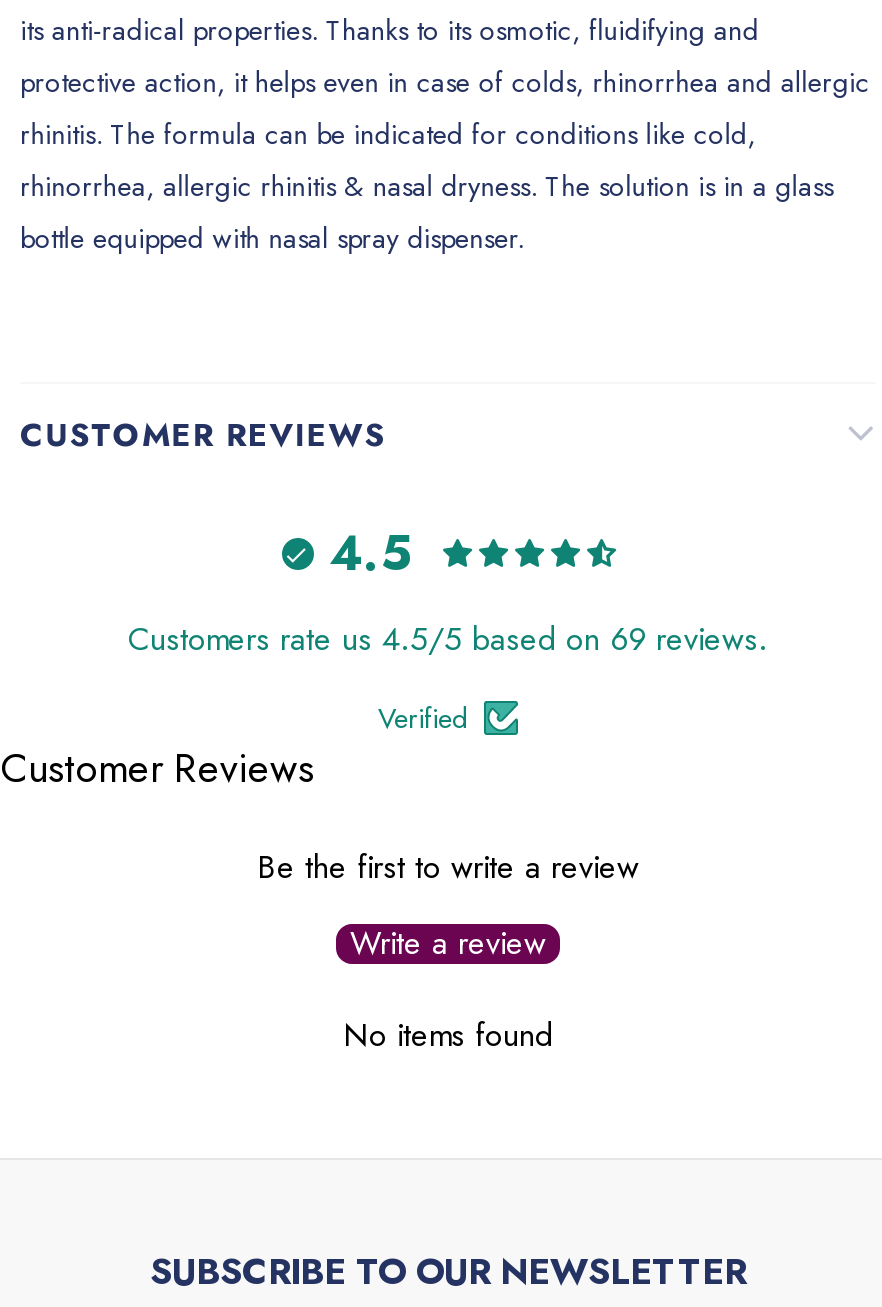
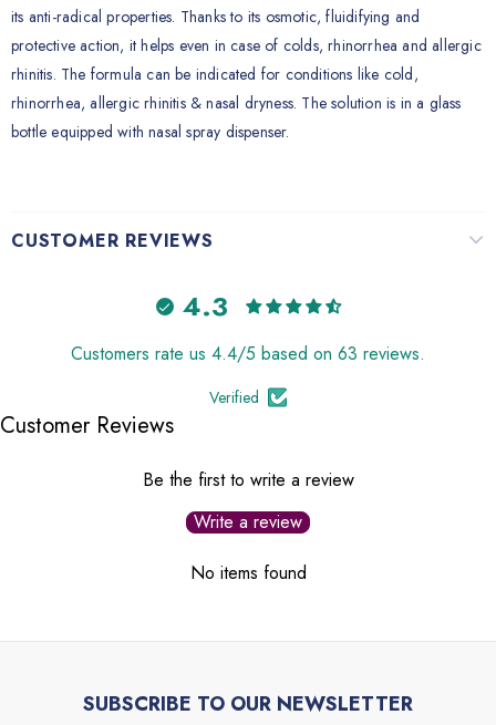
- 4.5
+ 4.3

- Customers rate us 4.5/5 based on 69 reviews.
+ Customers rate us 4.4/5 based on 63 reviews.
